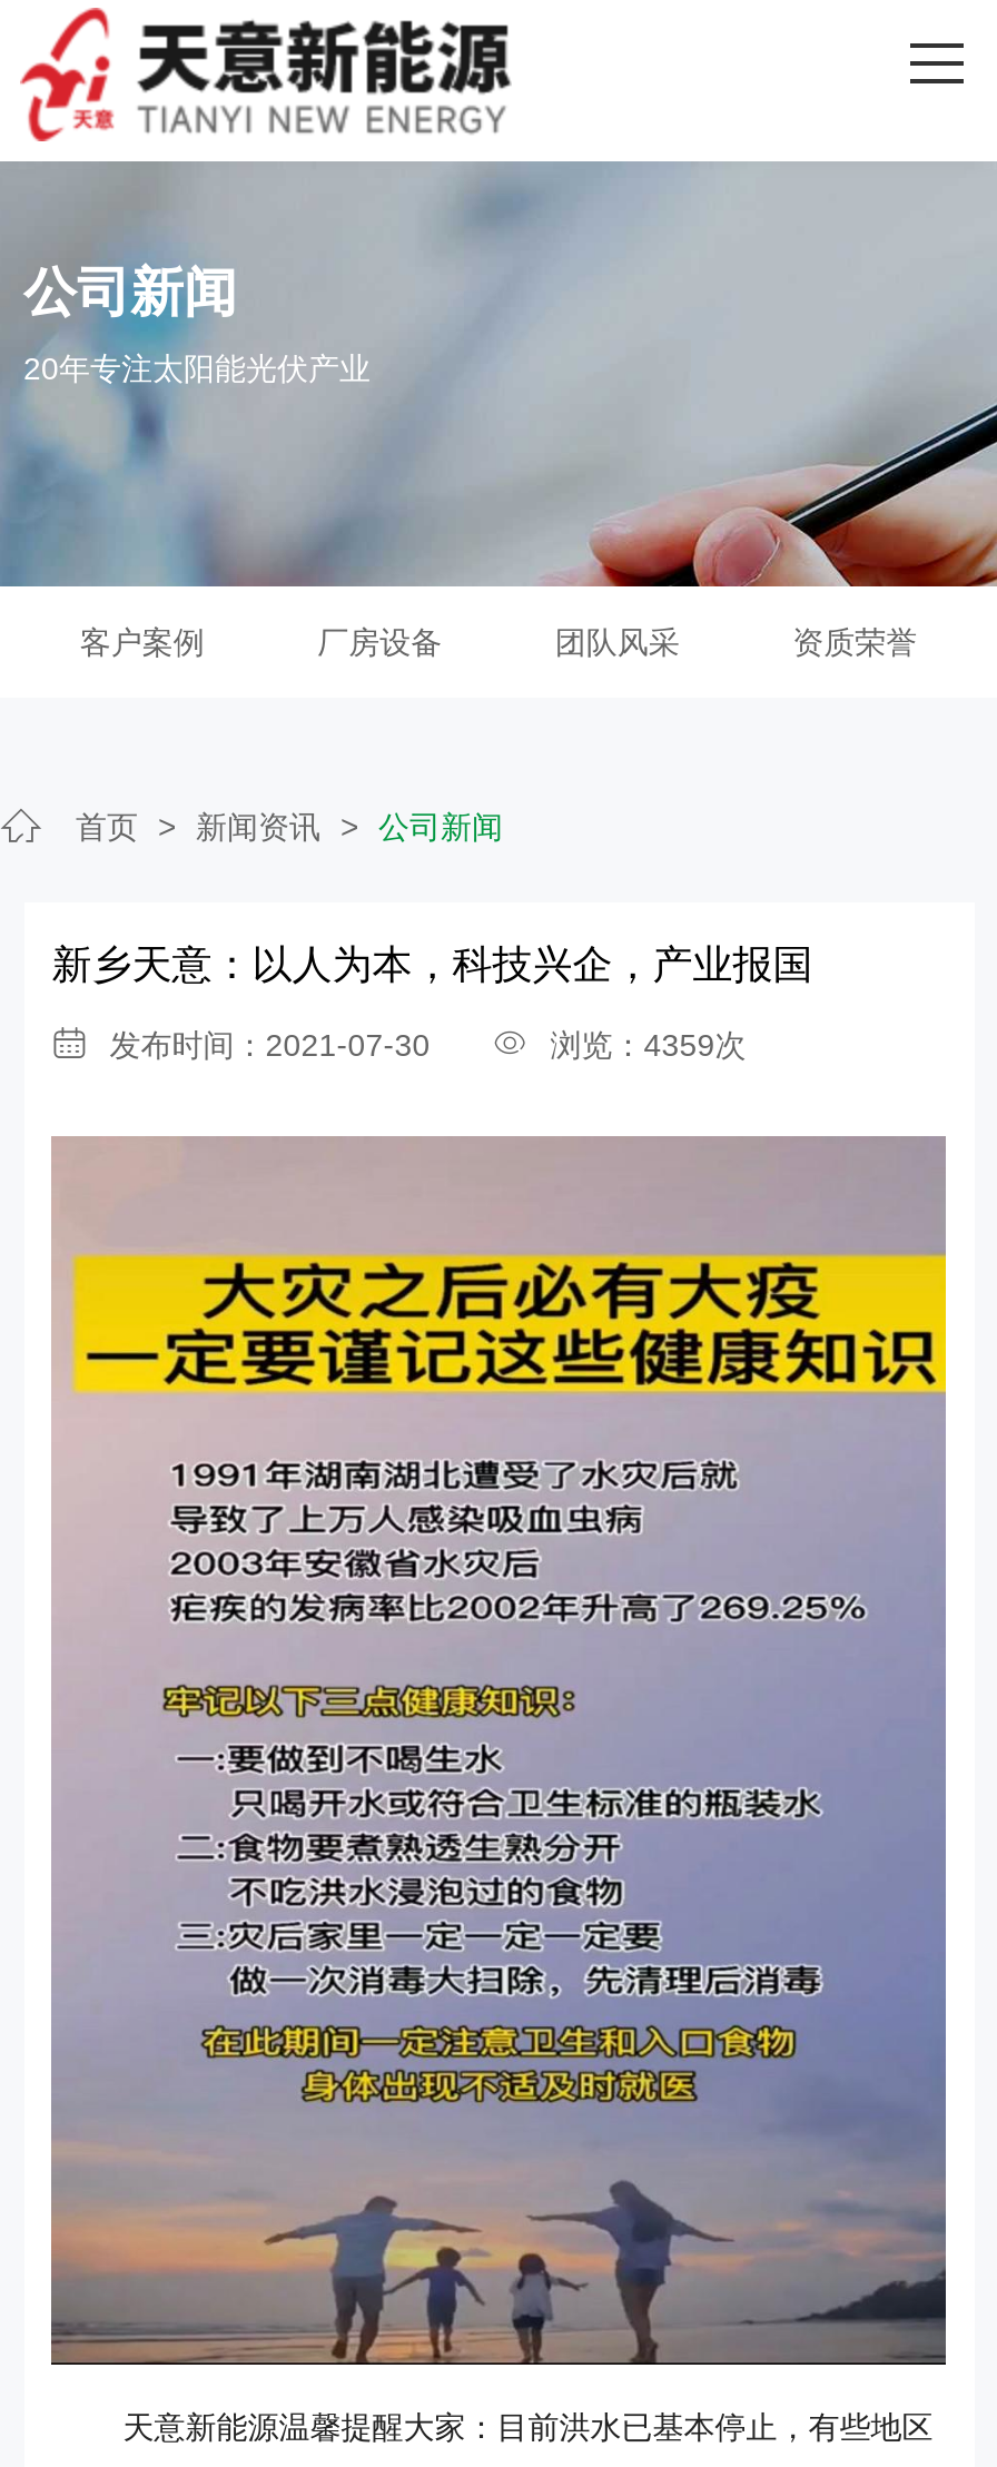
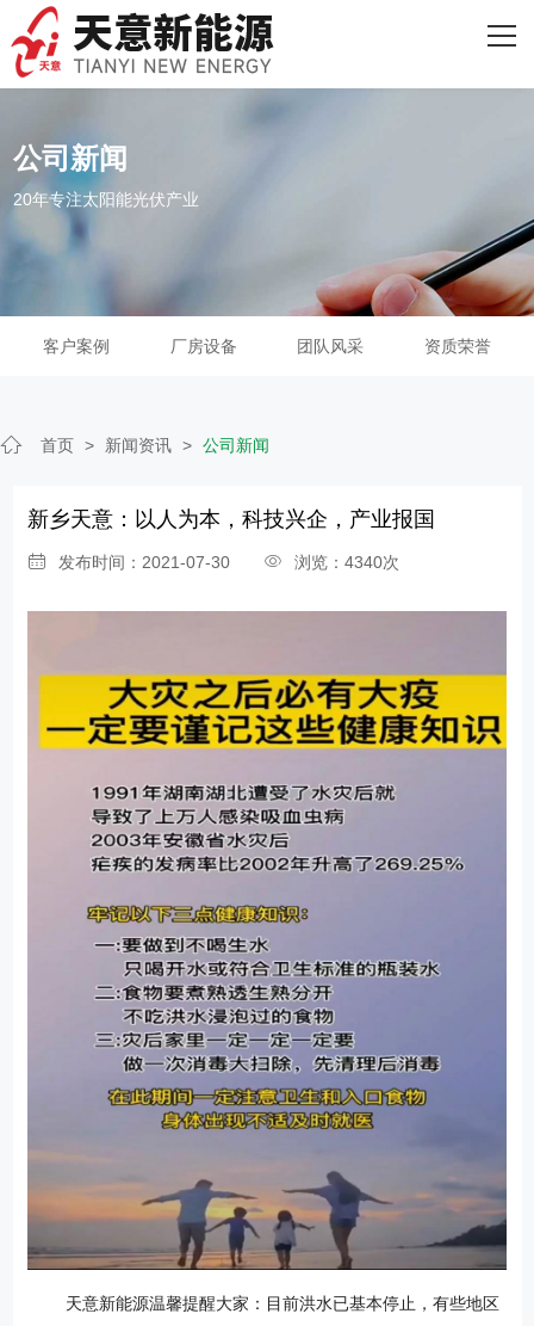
- 发布时间：2021-07-30 浏览：4359次
+ 发布时间：2021-07-30 浏览：4340次
